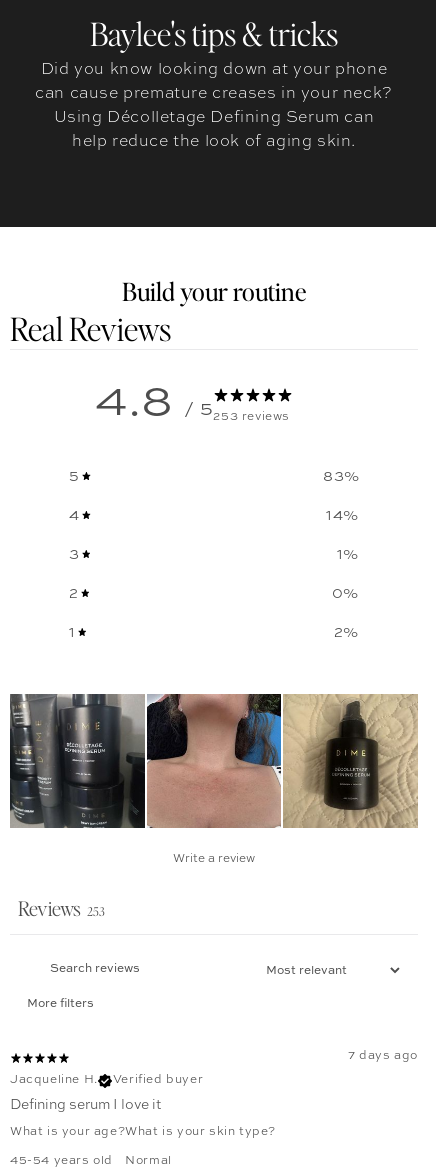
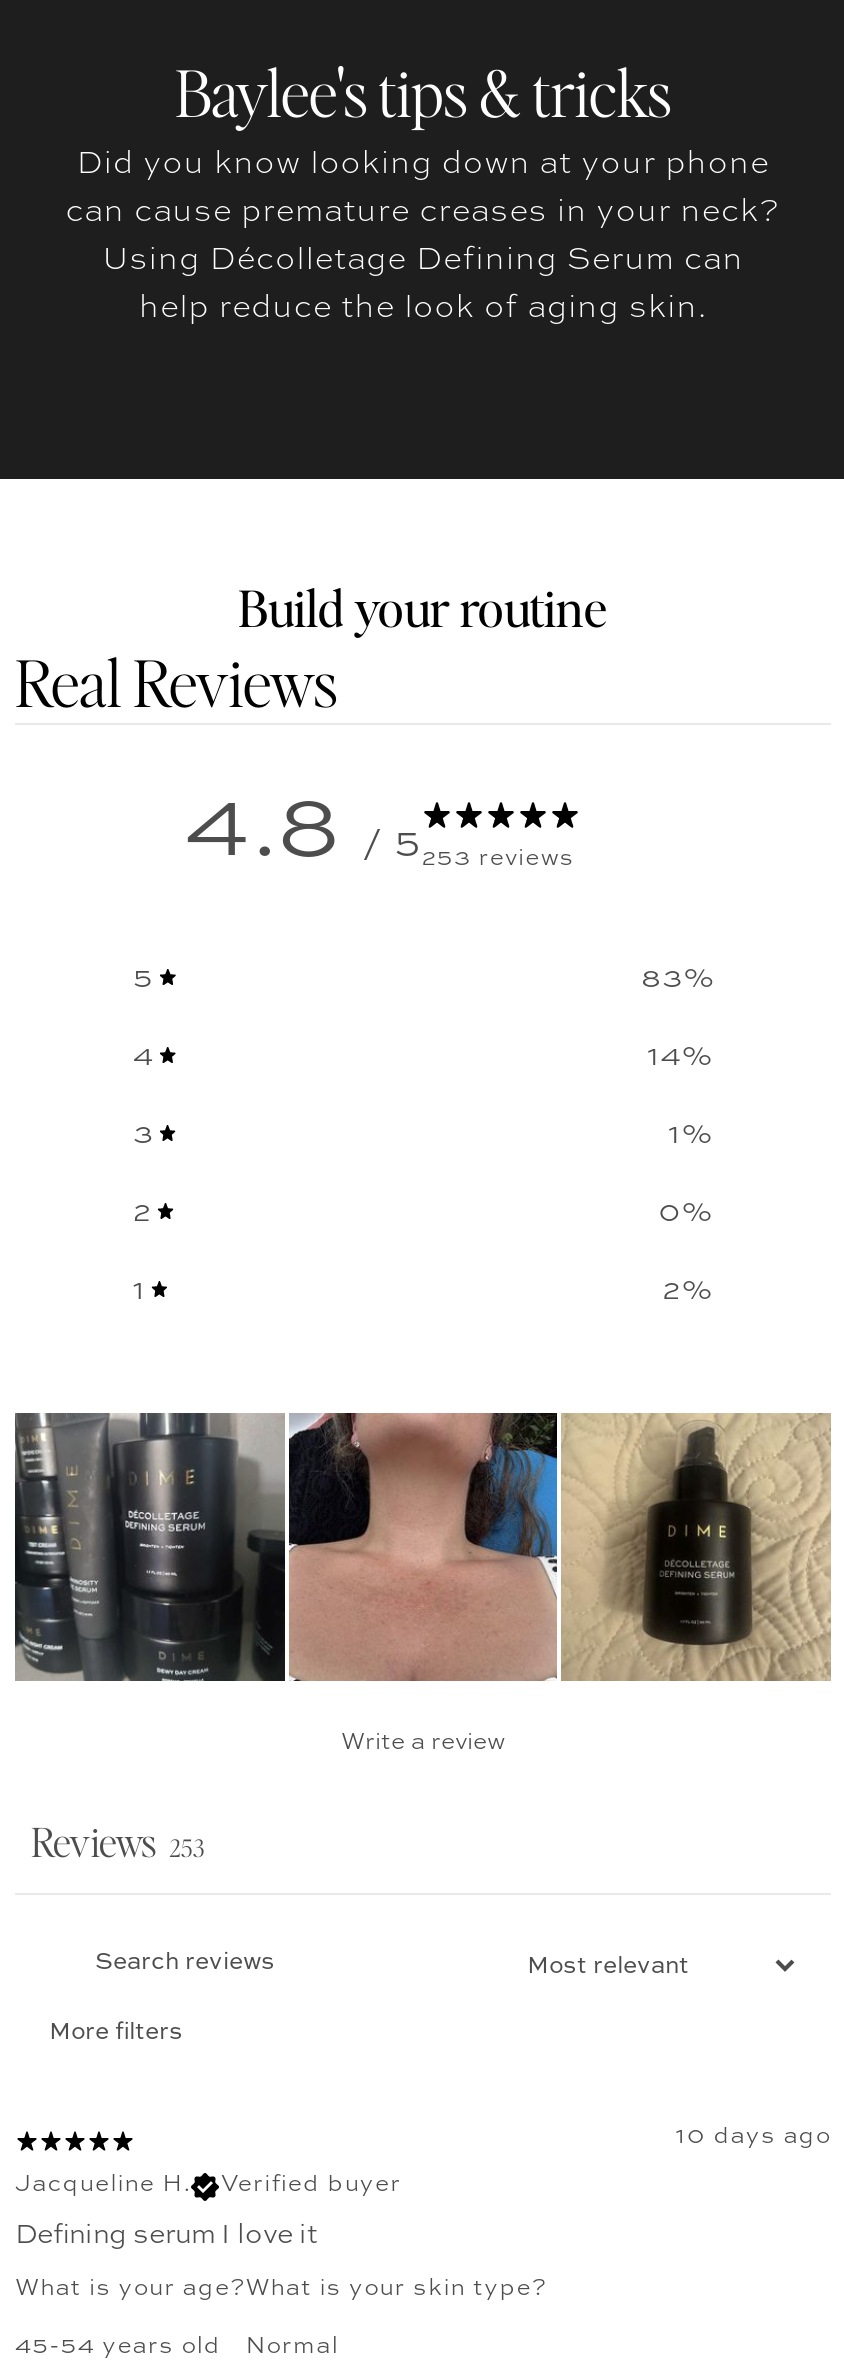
- 7 days ago
+ 10 days ago
